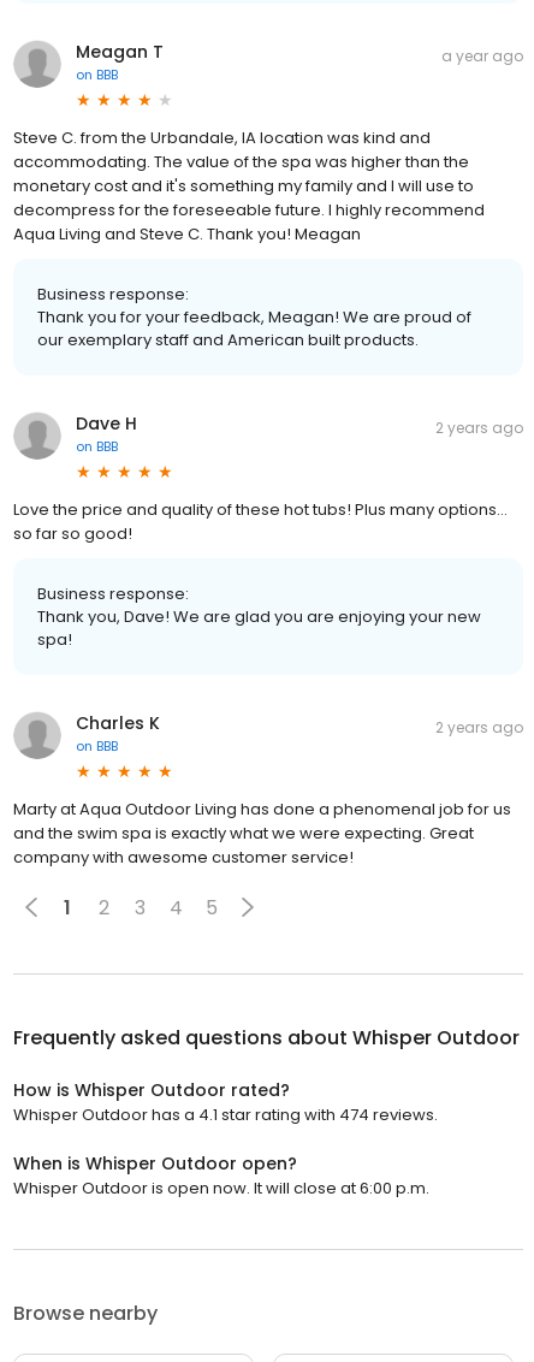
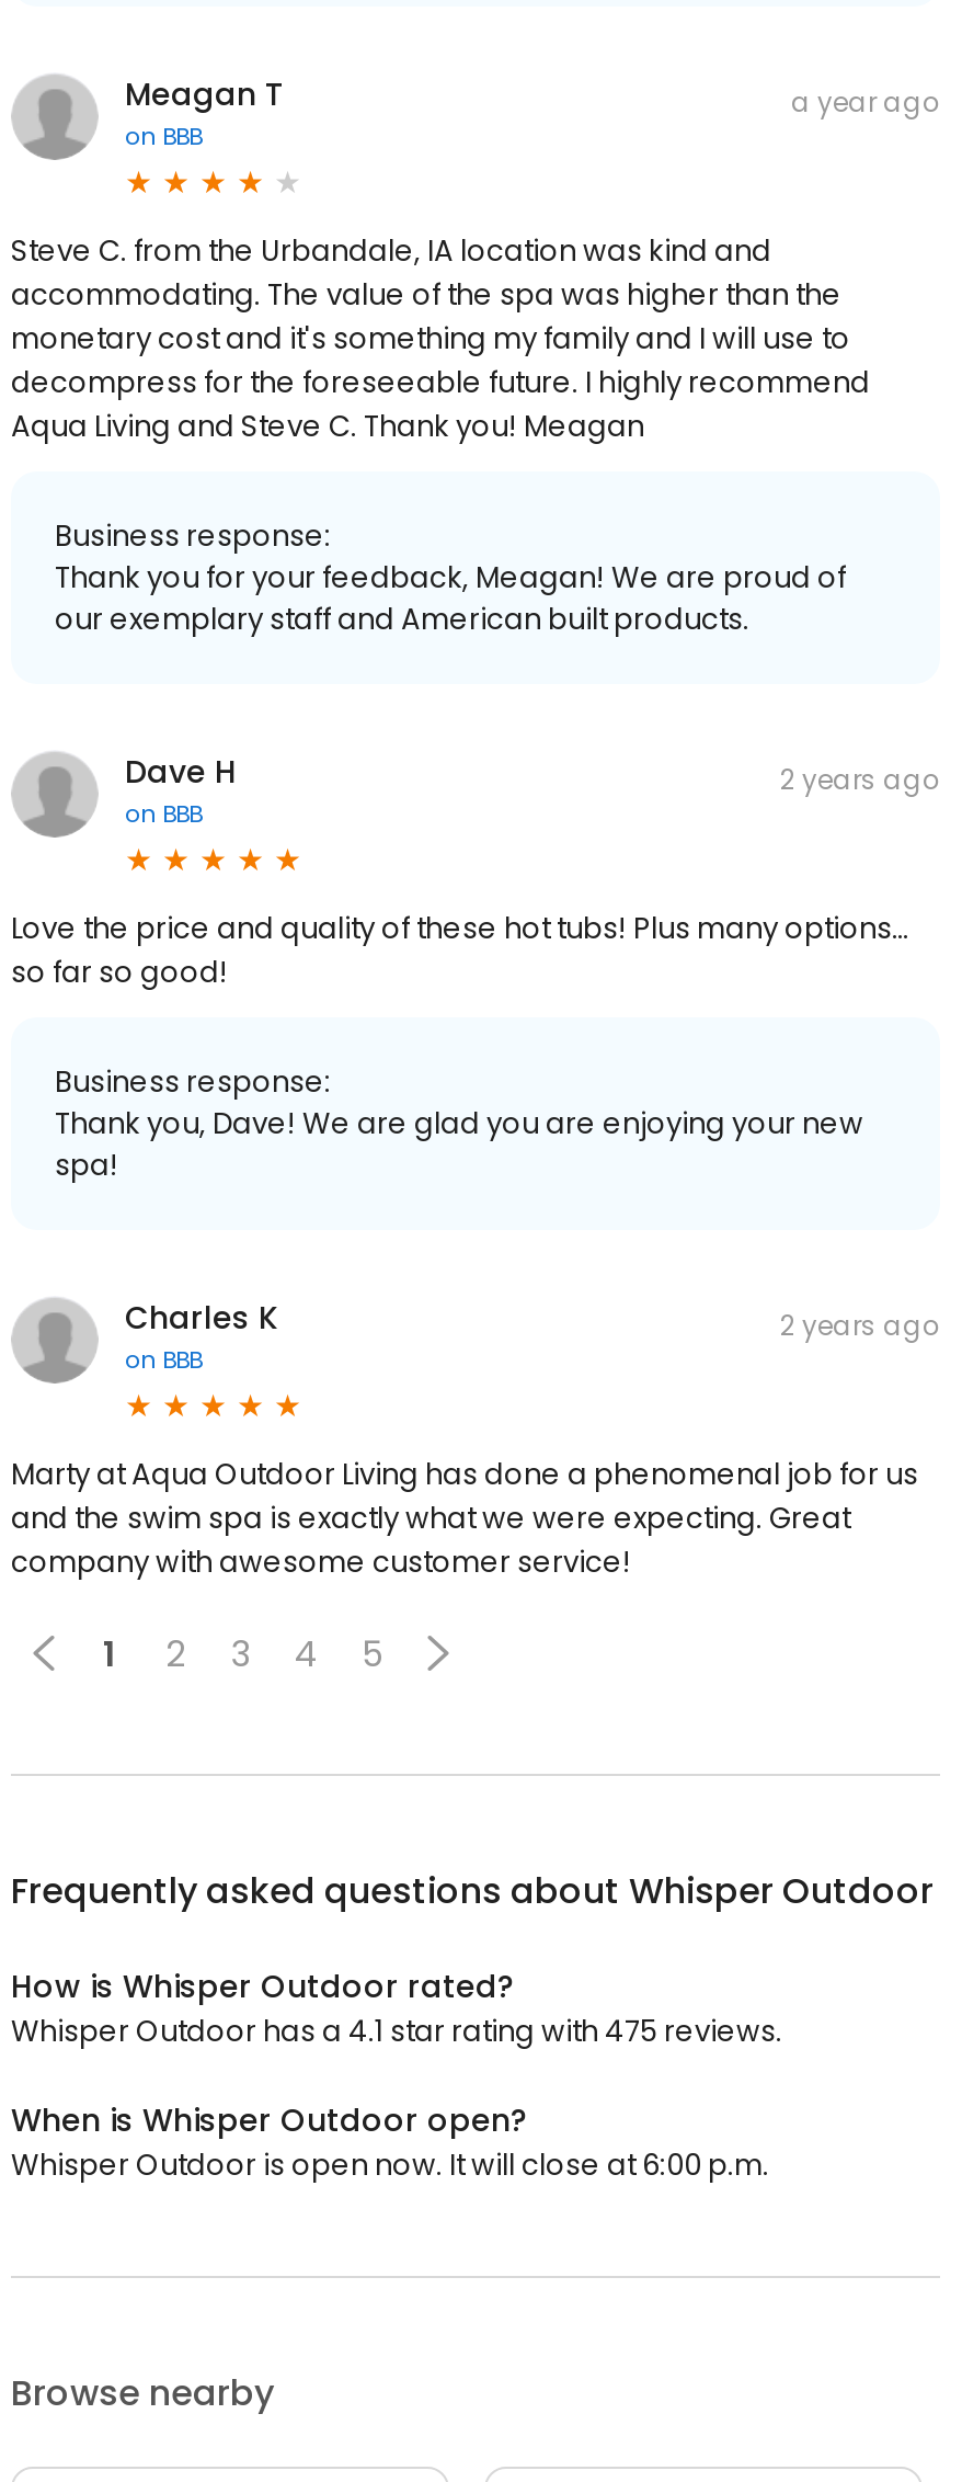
- Whisper Outdoor has a 4.1 star rating with 474 reviews.
+ Whisper Outdoor has a 4.1 star rating with 475 reviews.
